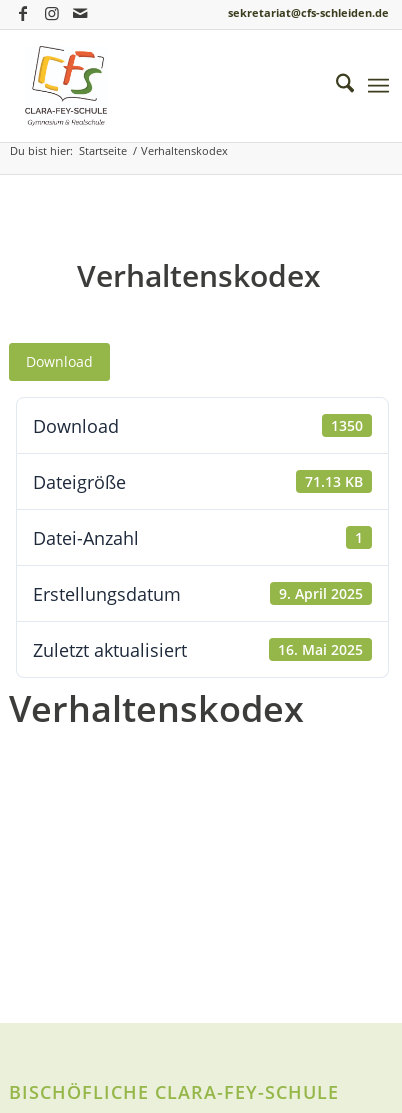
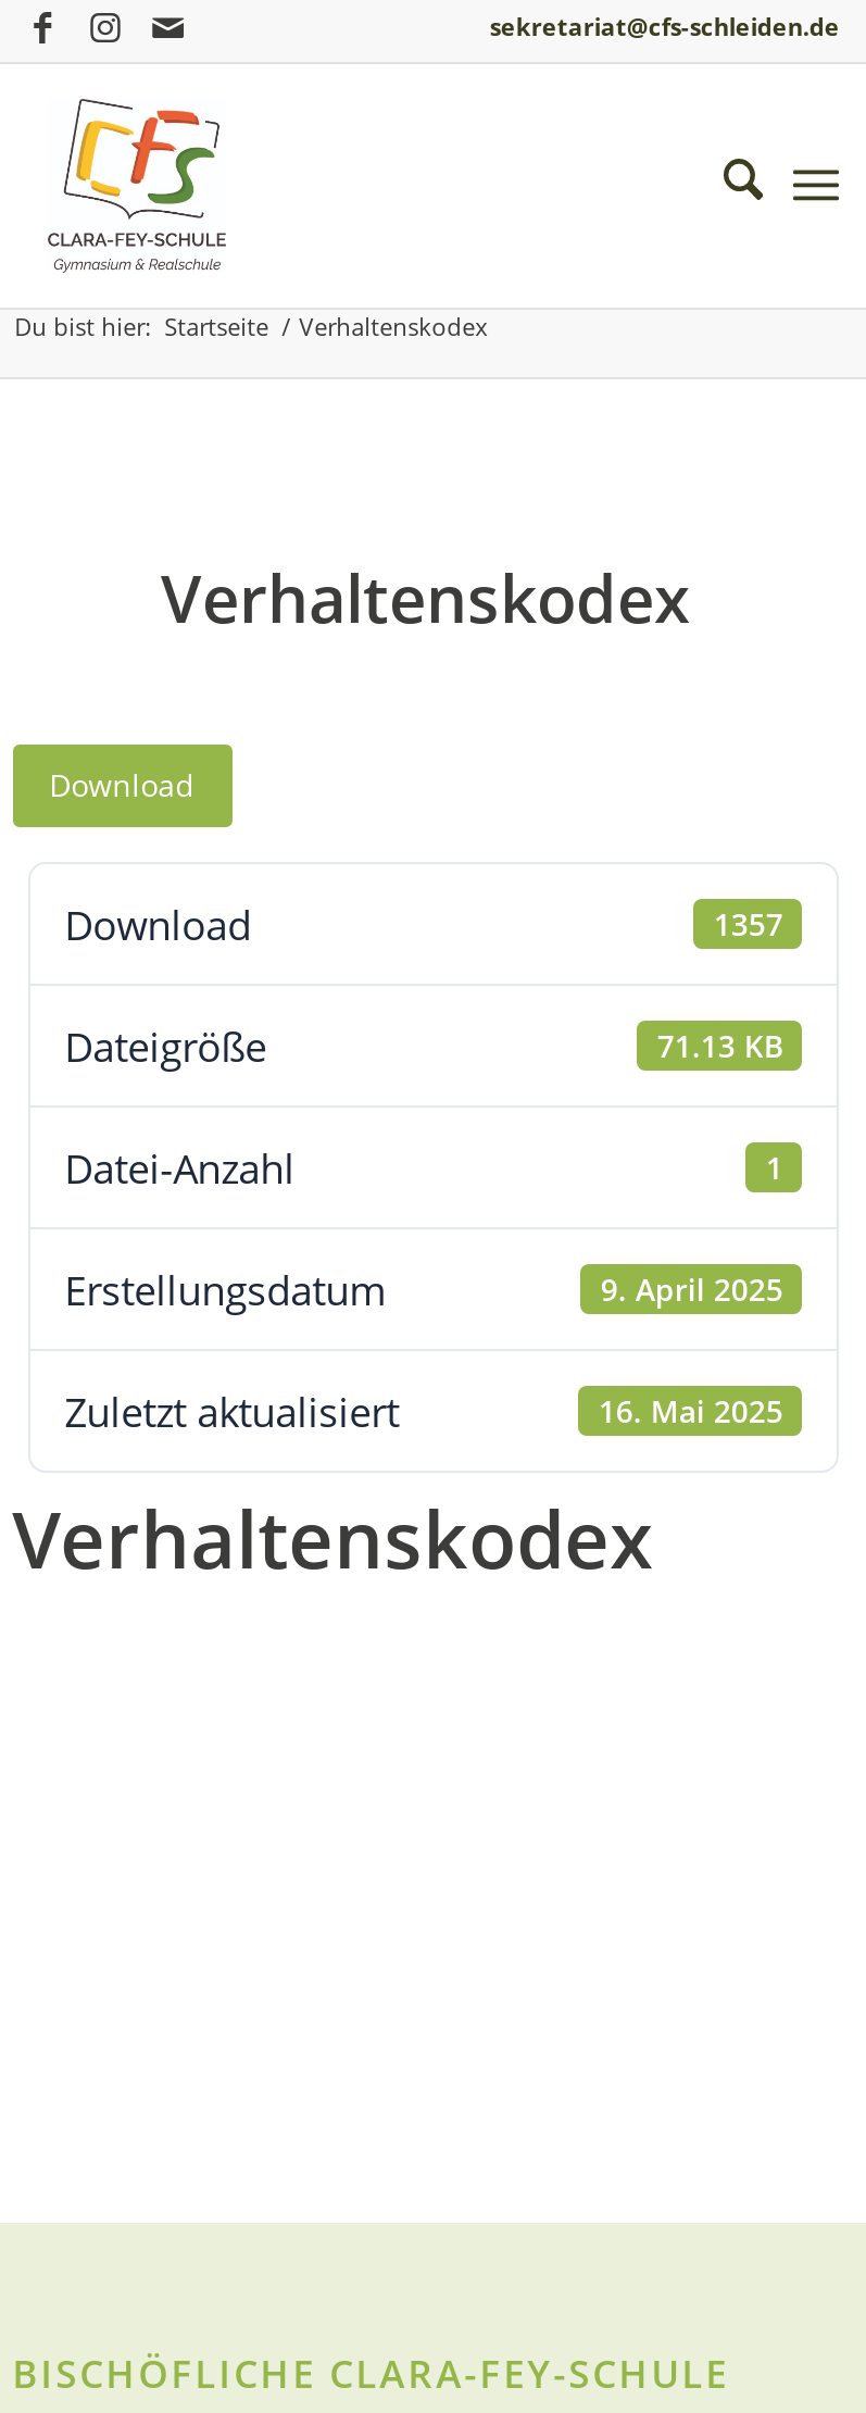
- 1350
+ 1357
